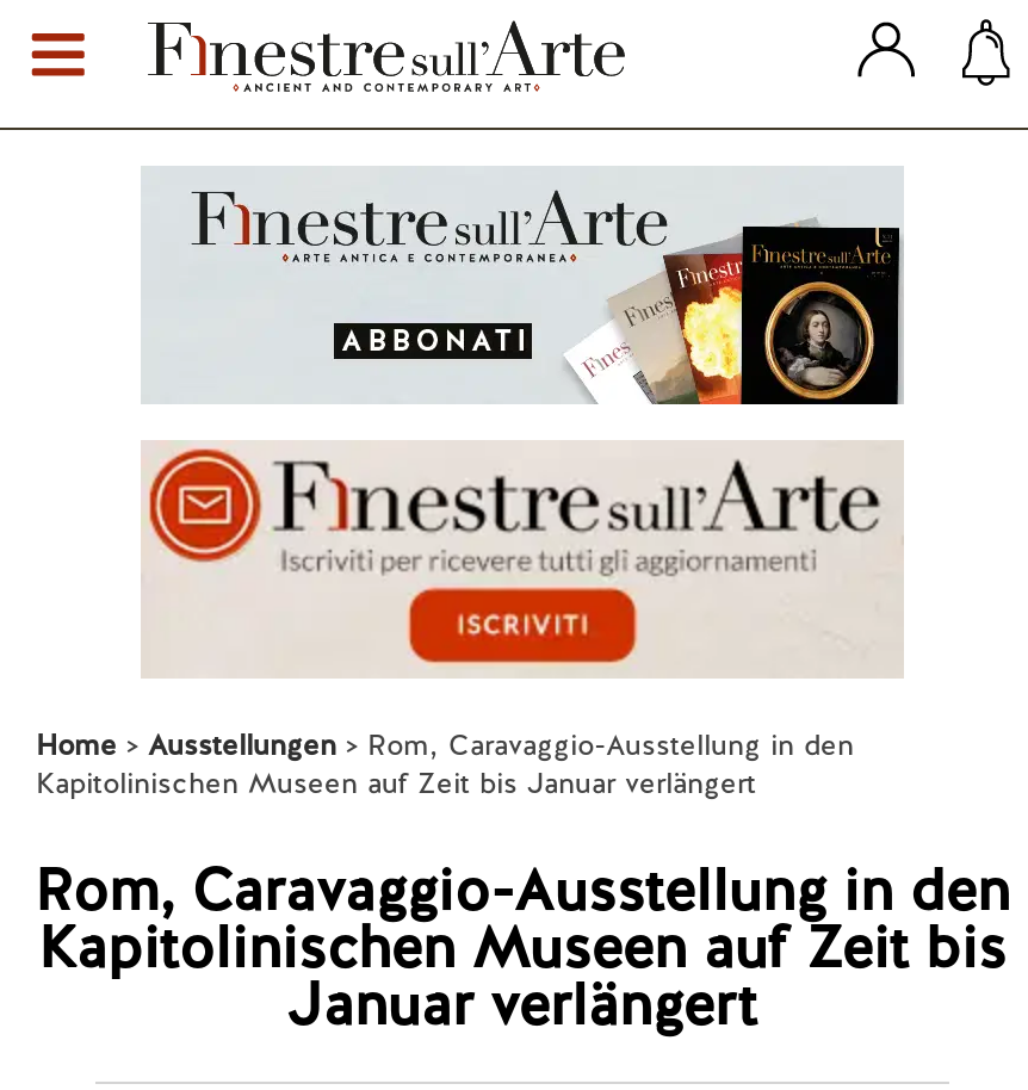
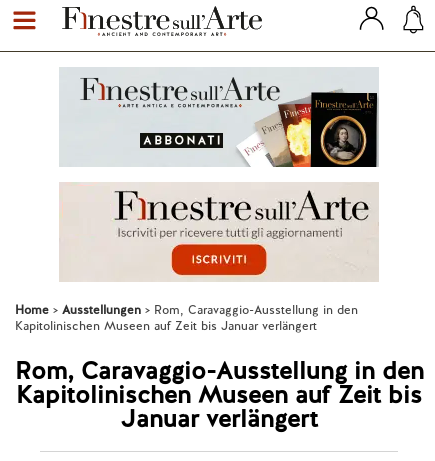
- [image]
